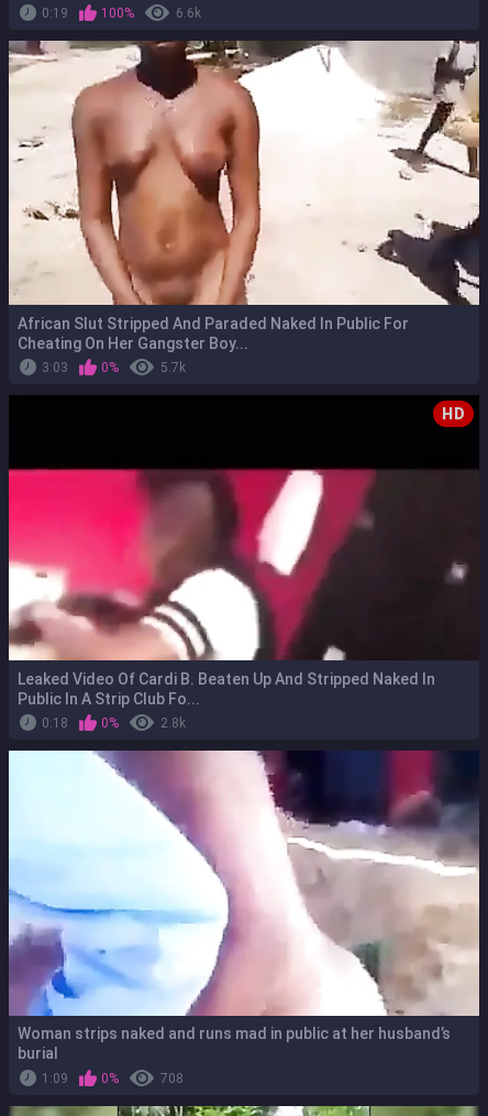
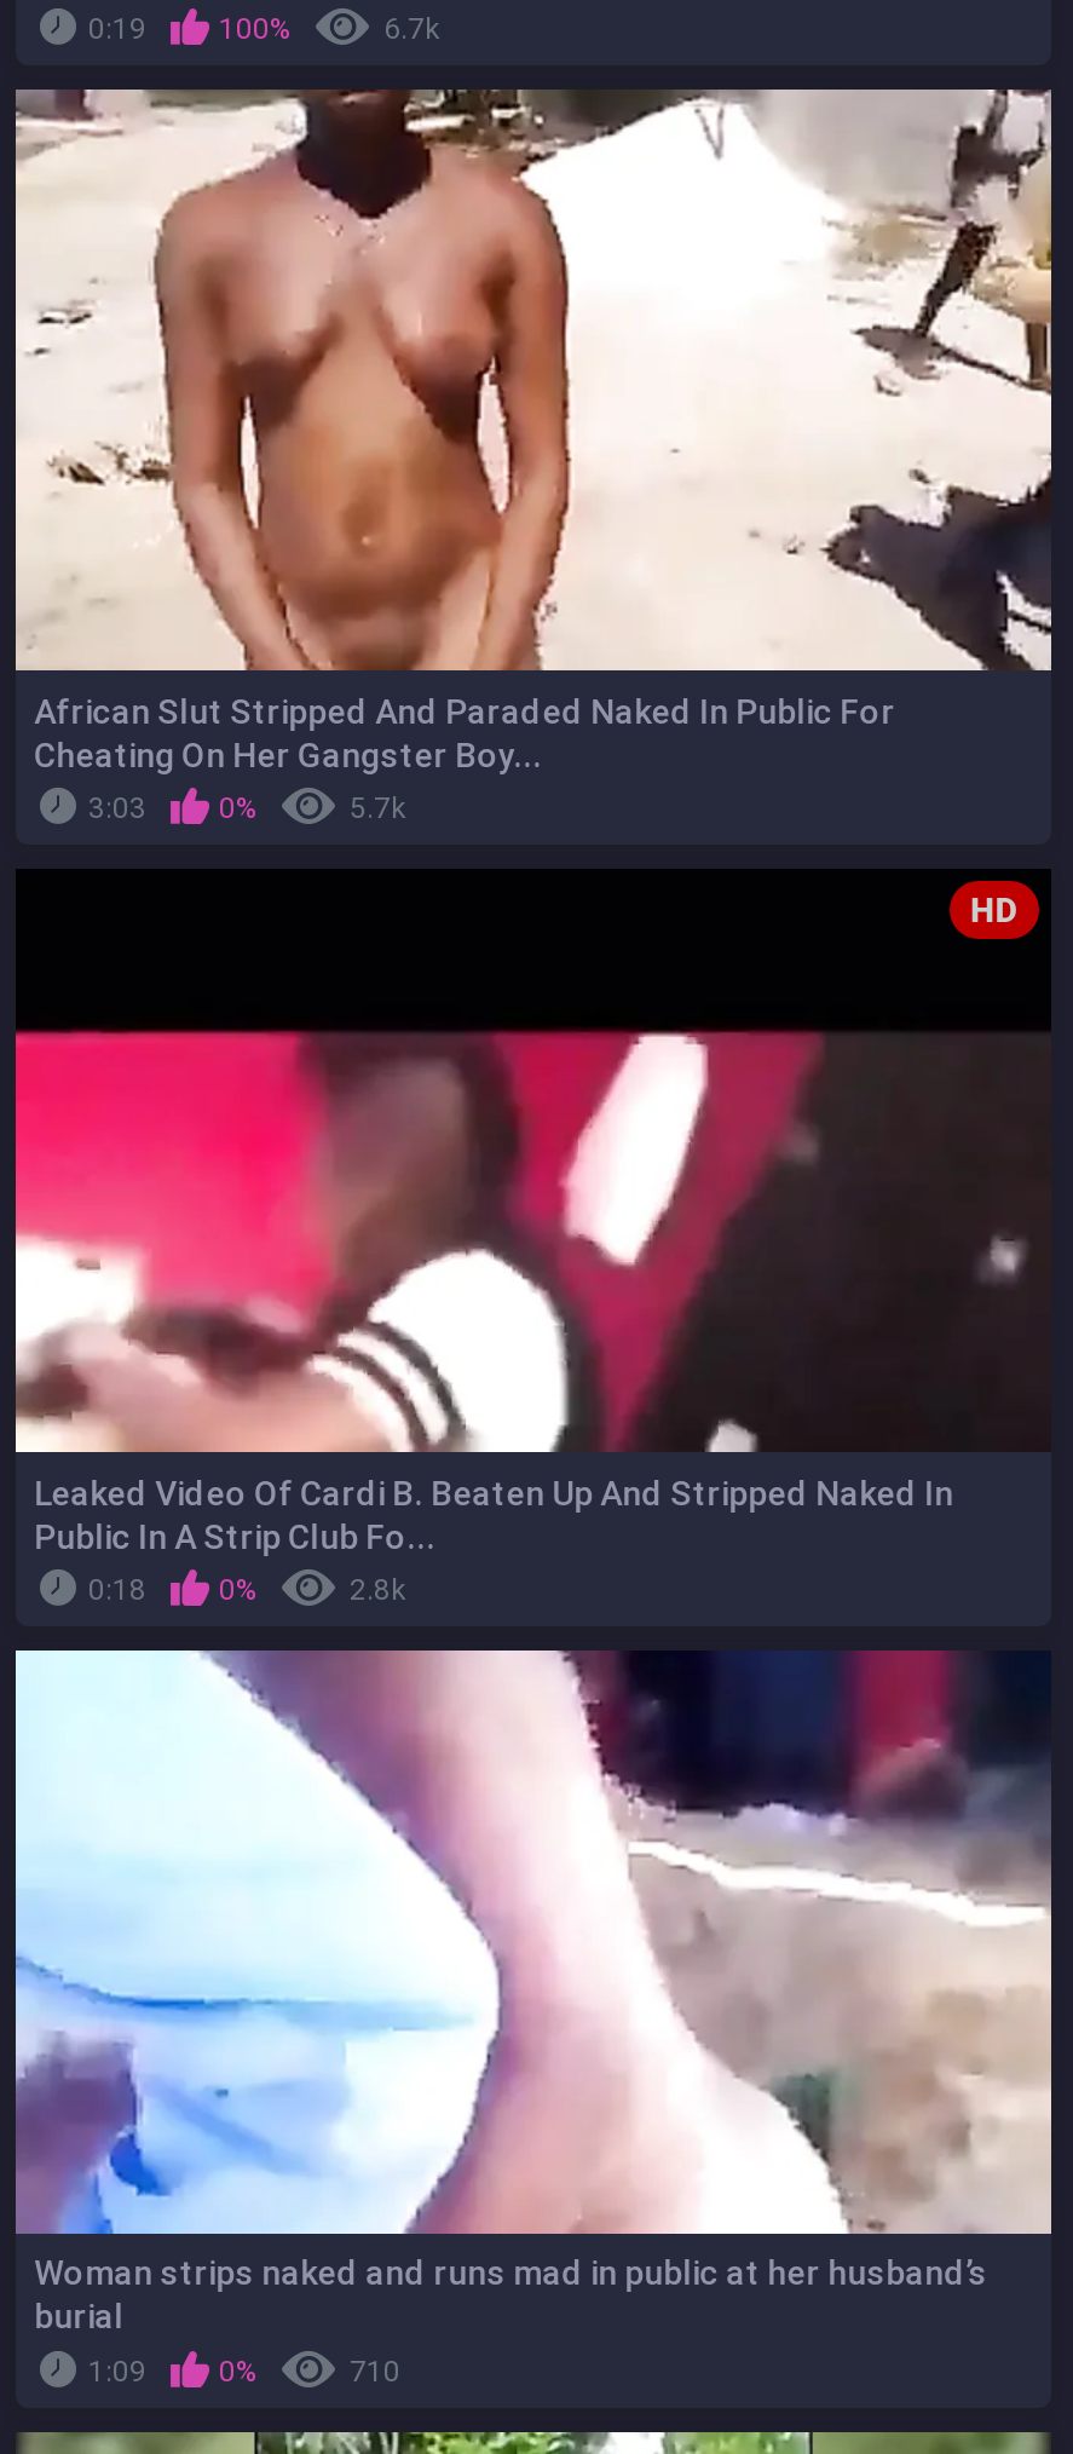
- 6.6k
+ 6.7k

- 708
+ 710
